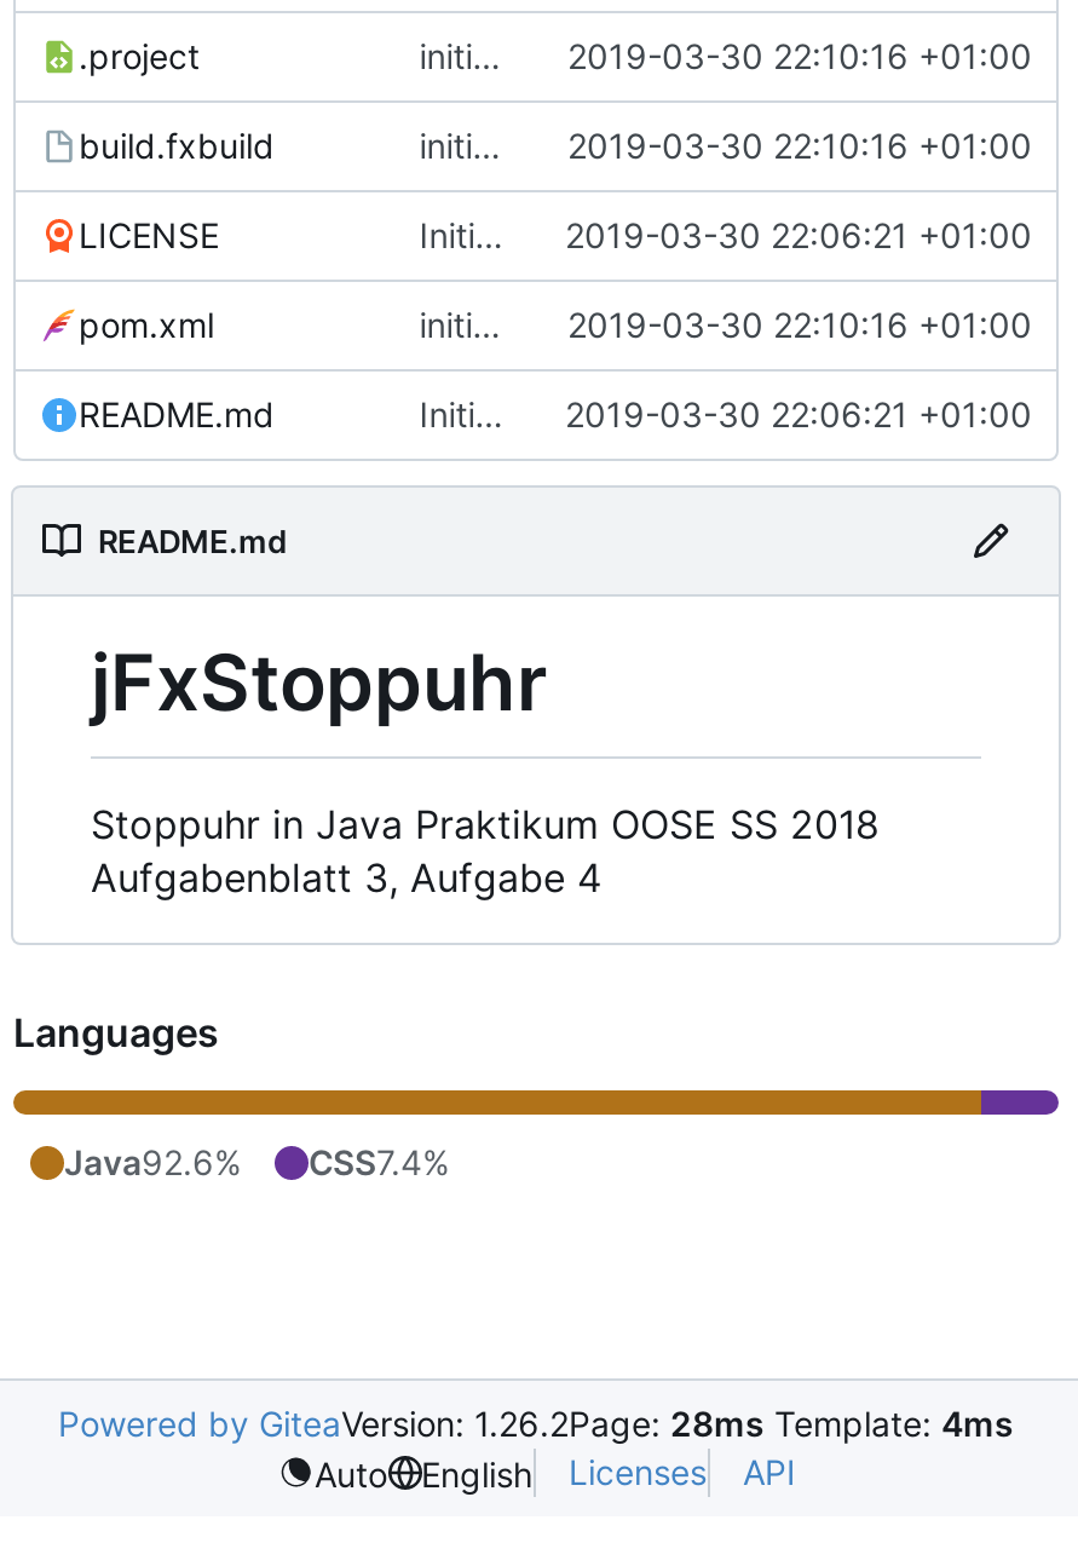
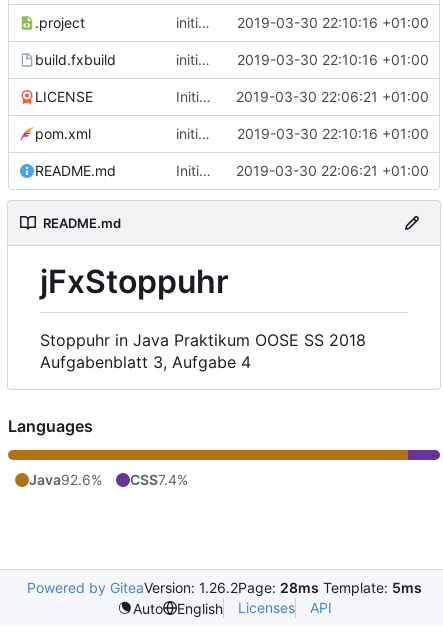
- Powered by GiteaVersion: 1.26.2Page: 28ms Template: 4ms
+ Powered by GiteaVersion: 1.26.2Page: 28ms Template: 5ms
